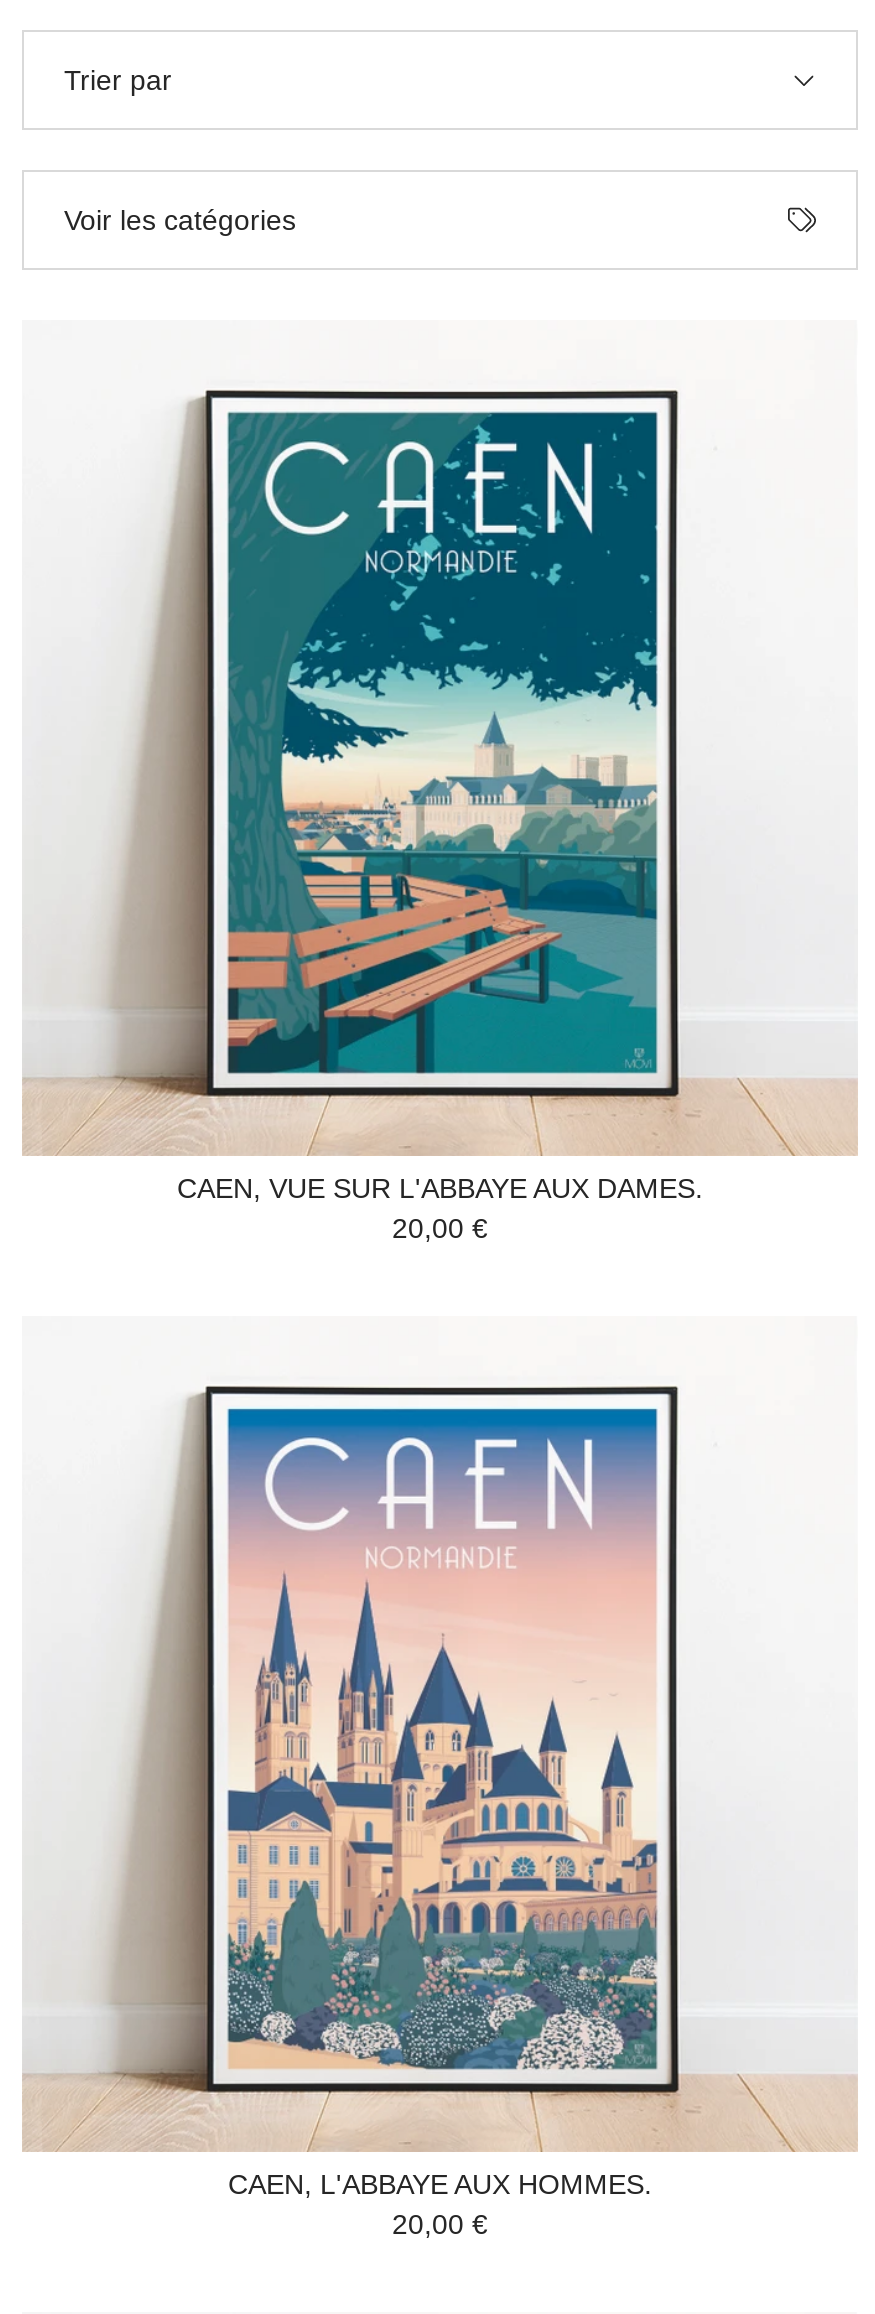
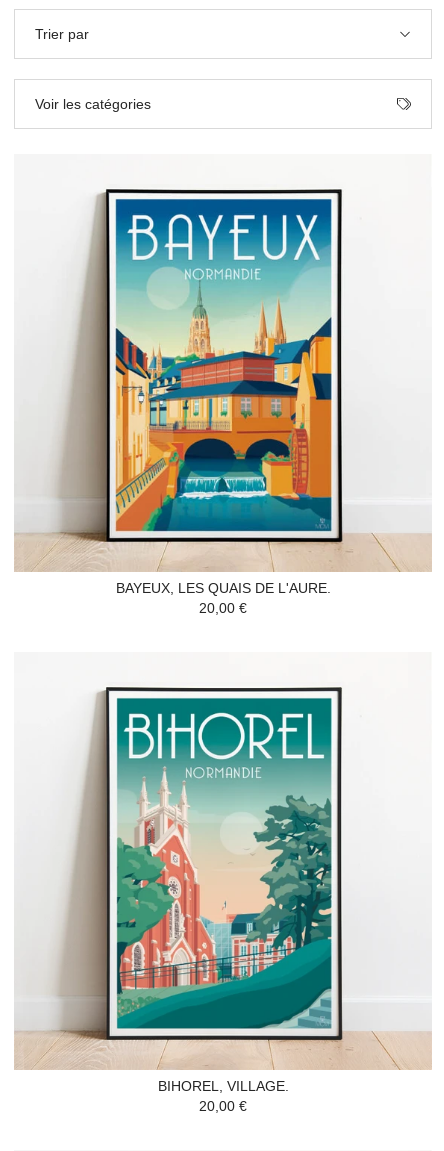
- [image]
+ [image]

- CAEN, VUE SUR L'ABBAYE AUX DAMES.
+ BAYEUX, LES QUAIS DE L'AURE.

- [image]
+ [image]

- CAEN, L'ABBAYE AUX HOMMES.
+ BIHOREL, VILLAGE.
